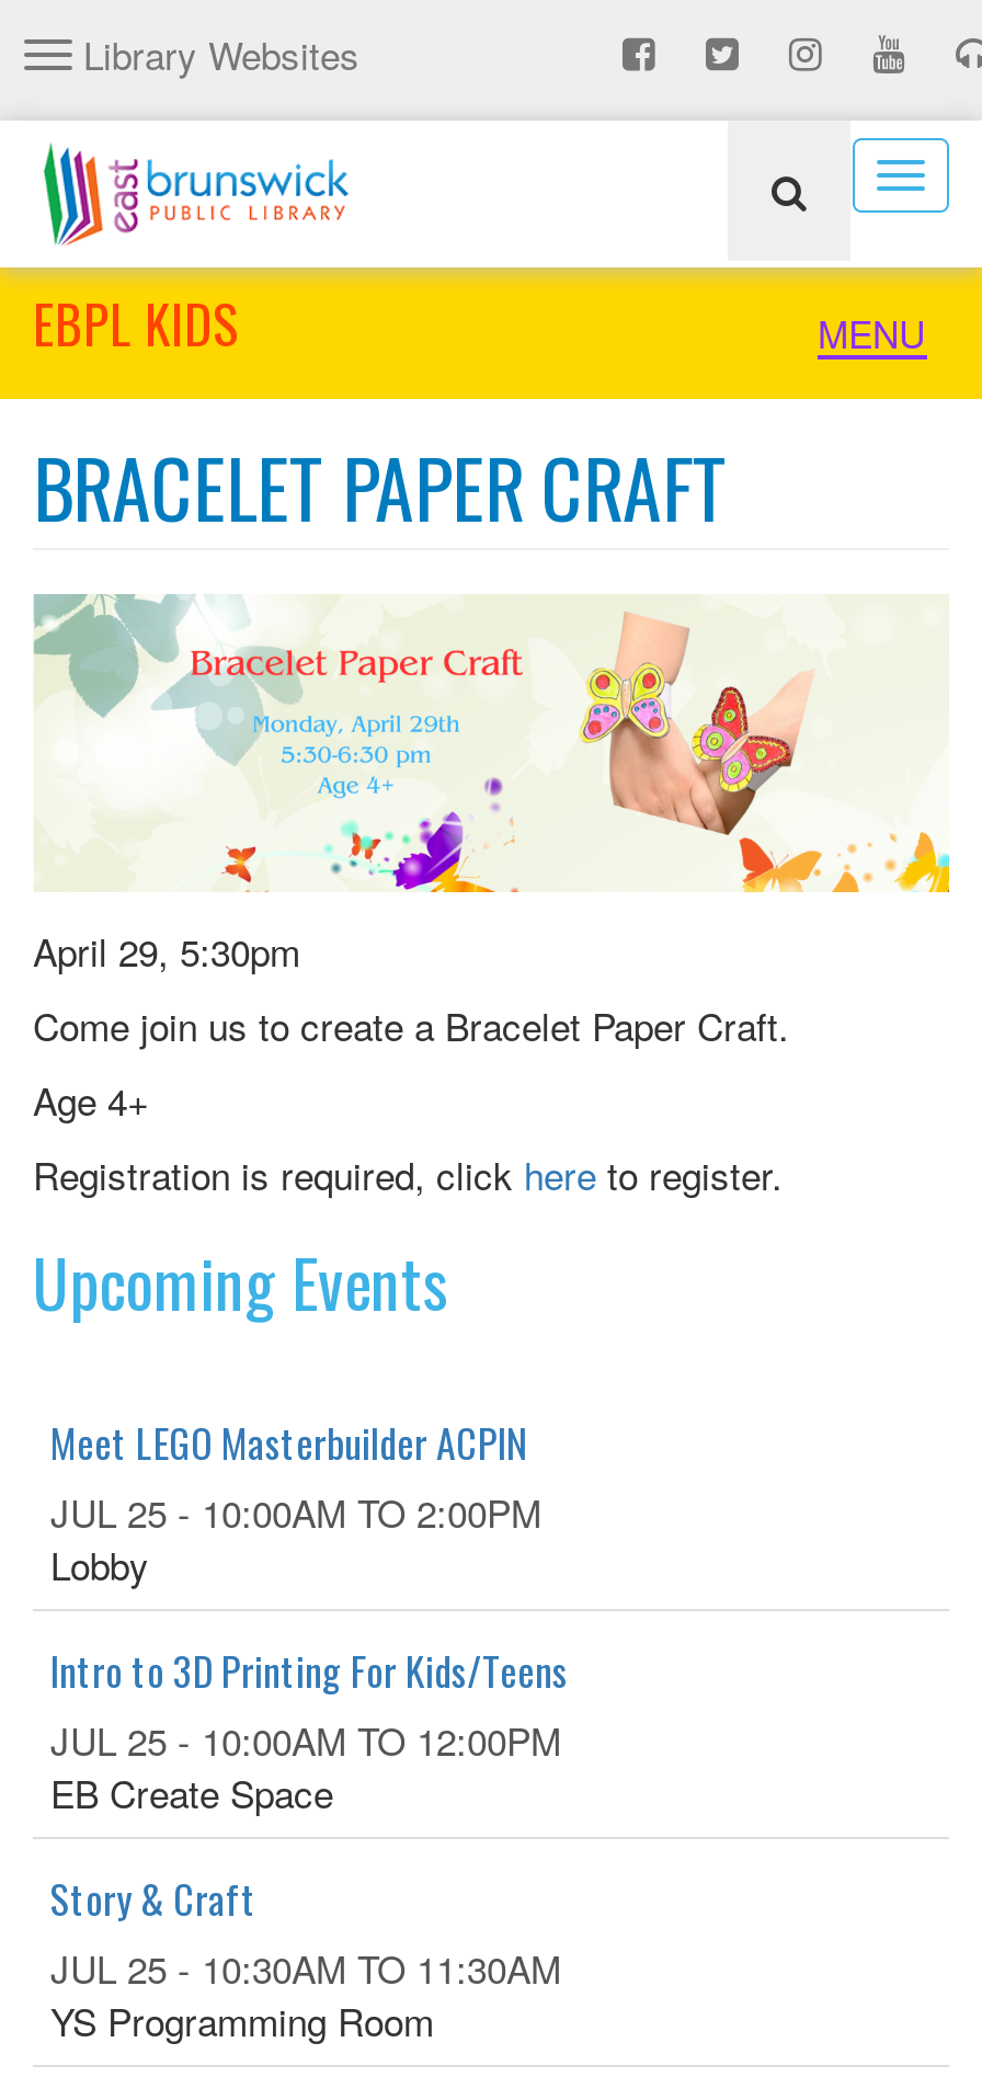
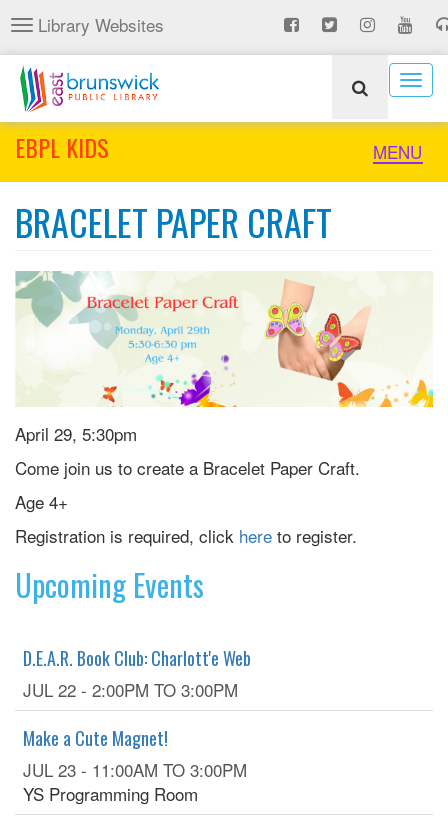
- Meet LEGO Masterbuilder ACPIN
- JUL 25 - 10:00AM TO 2:00PM
- Lobby
- Intro to 3D Printing For Kids/Teens
- JUL 25 - 10:00AM TO 12:00PM
- EB Create Space
- Story & Craft
- JUL 25 - 10:30AM TO 11:30AM
+ D.E.A.R. Book Club: Charlott'e Web
+ JUL 22 - 2:00PM TO 3:00PM
+ Make a Cute Magnet!
+ JUL 23 - 11:00AM TO 3:00PM
